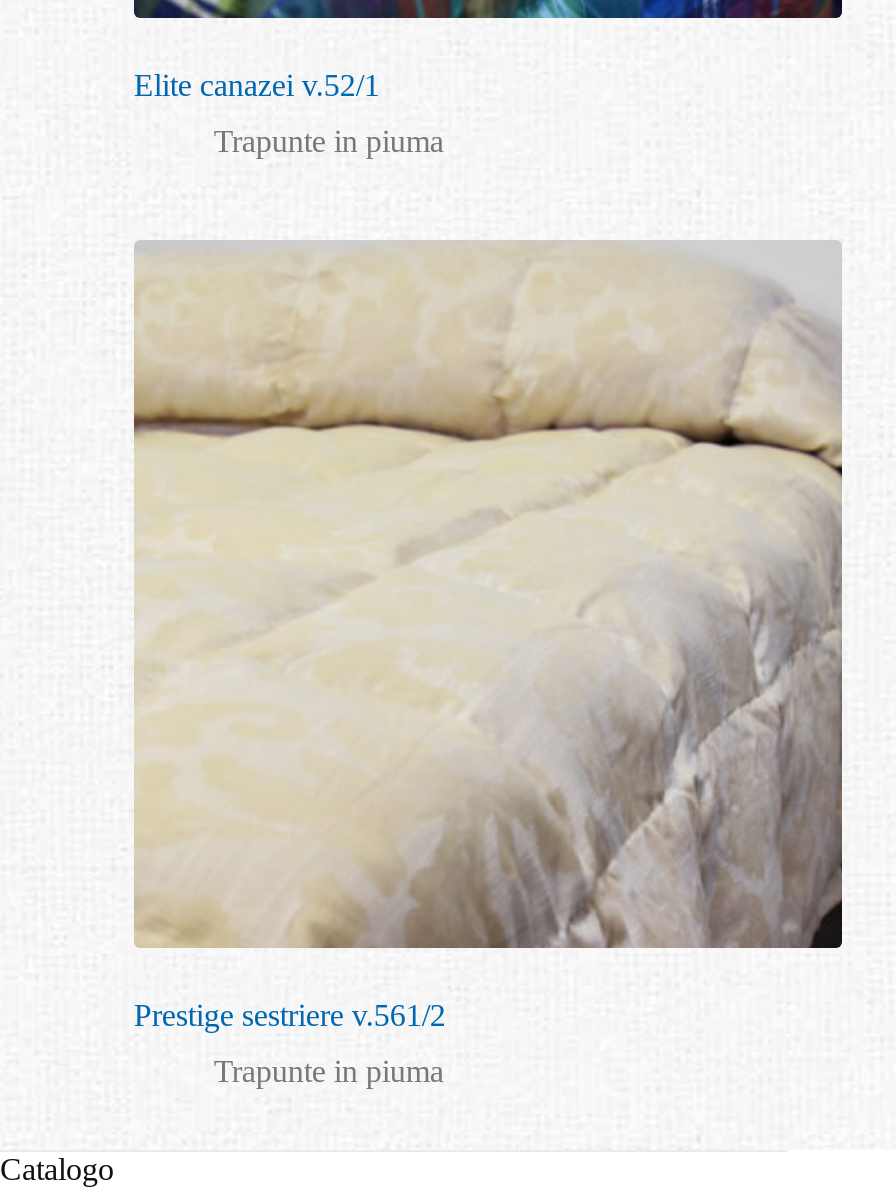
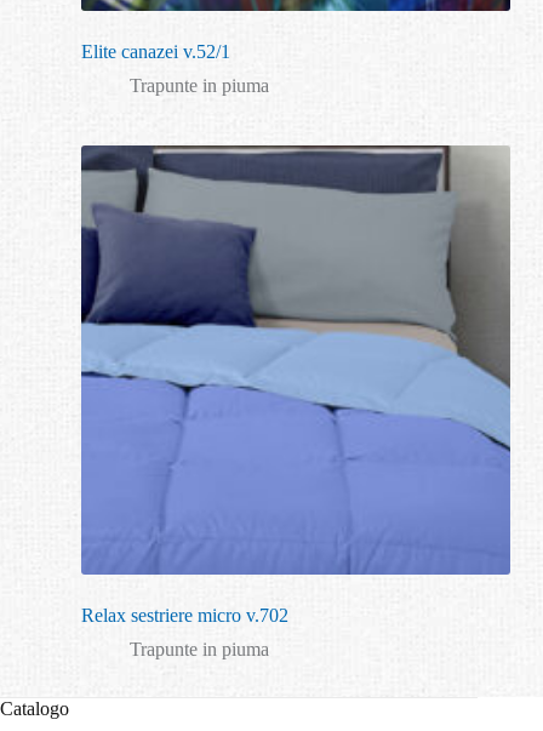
- [image]
- Prestige sestriere v.561/2
+ [image]
+ Relax sestriere micro v.702
